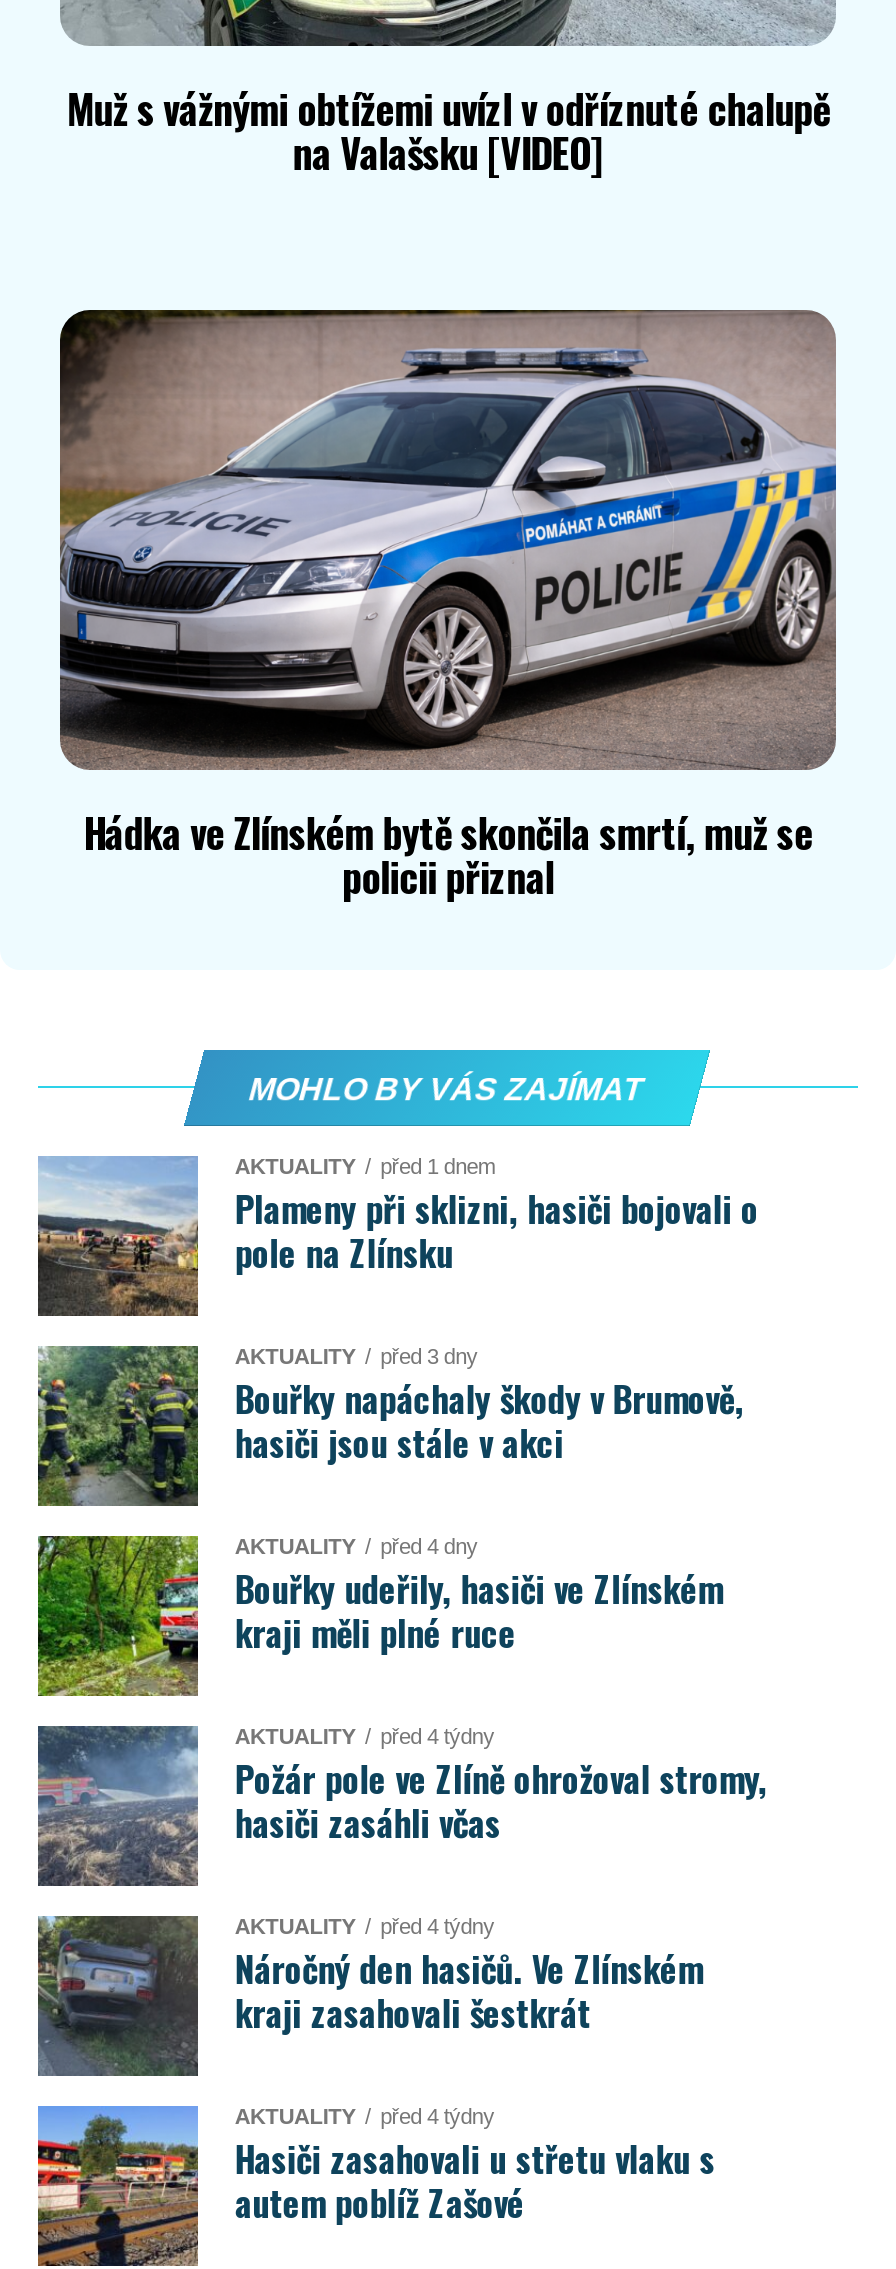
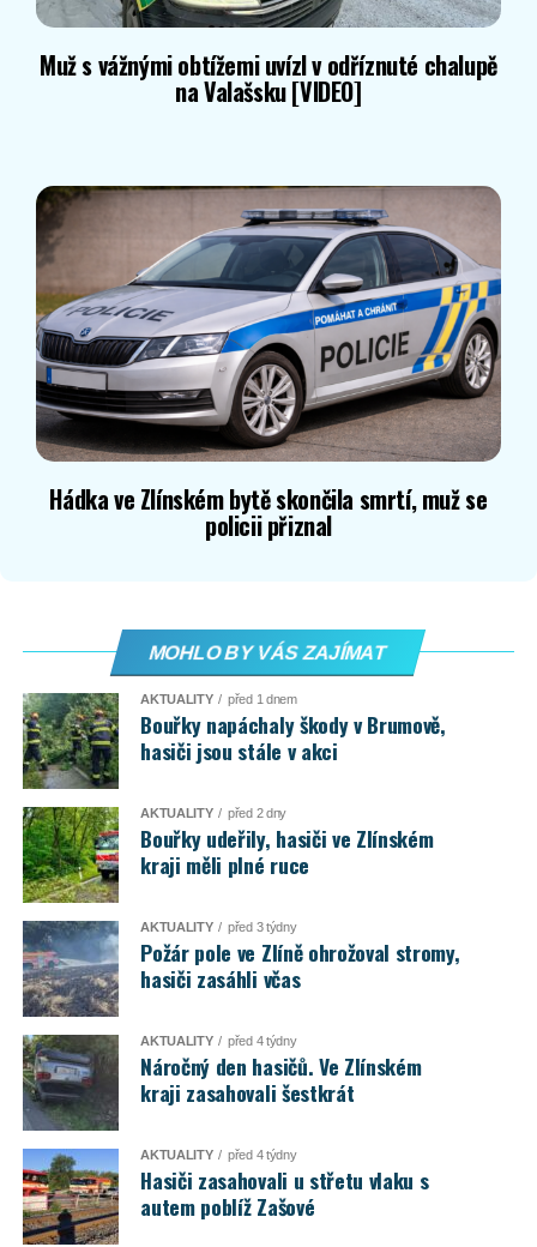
- [image]
- Plameny při sklizni, hasiči bojovali o
- pole na Zlínsku
- AKTUALITY
- před 3 dny

- AKTUALITY před 4 dny
+ AKTUALITY před 2 dny

- AKTUALITY před 4 týdny
+ AKTUALITY před 3 týdny
